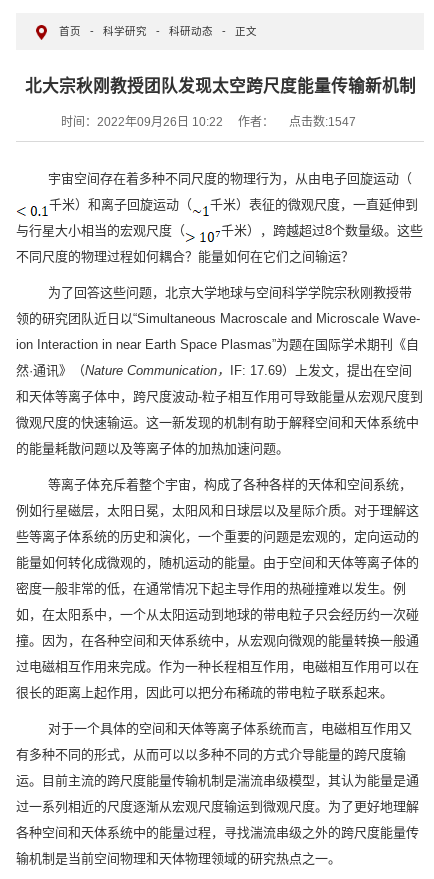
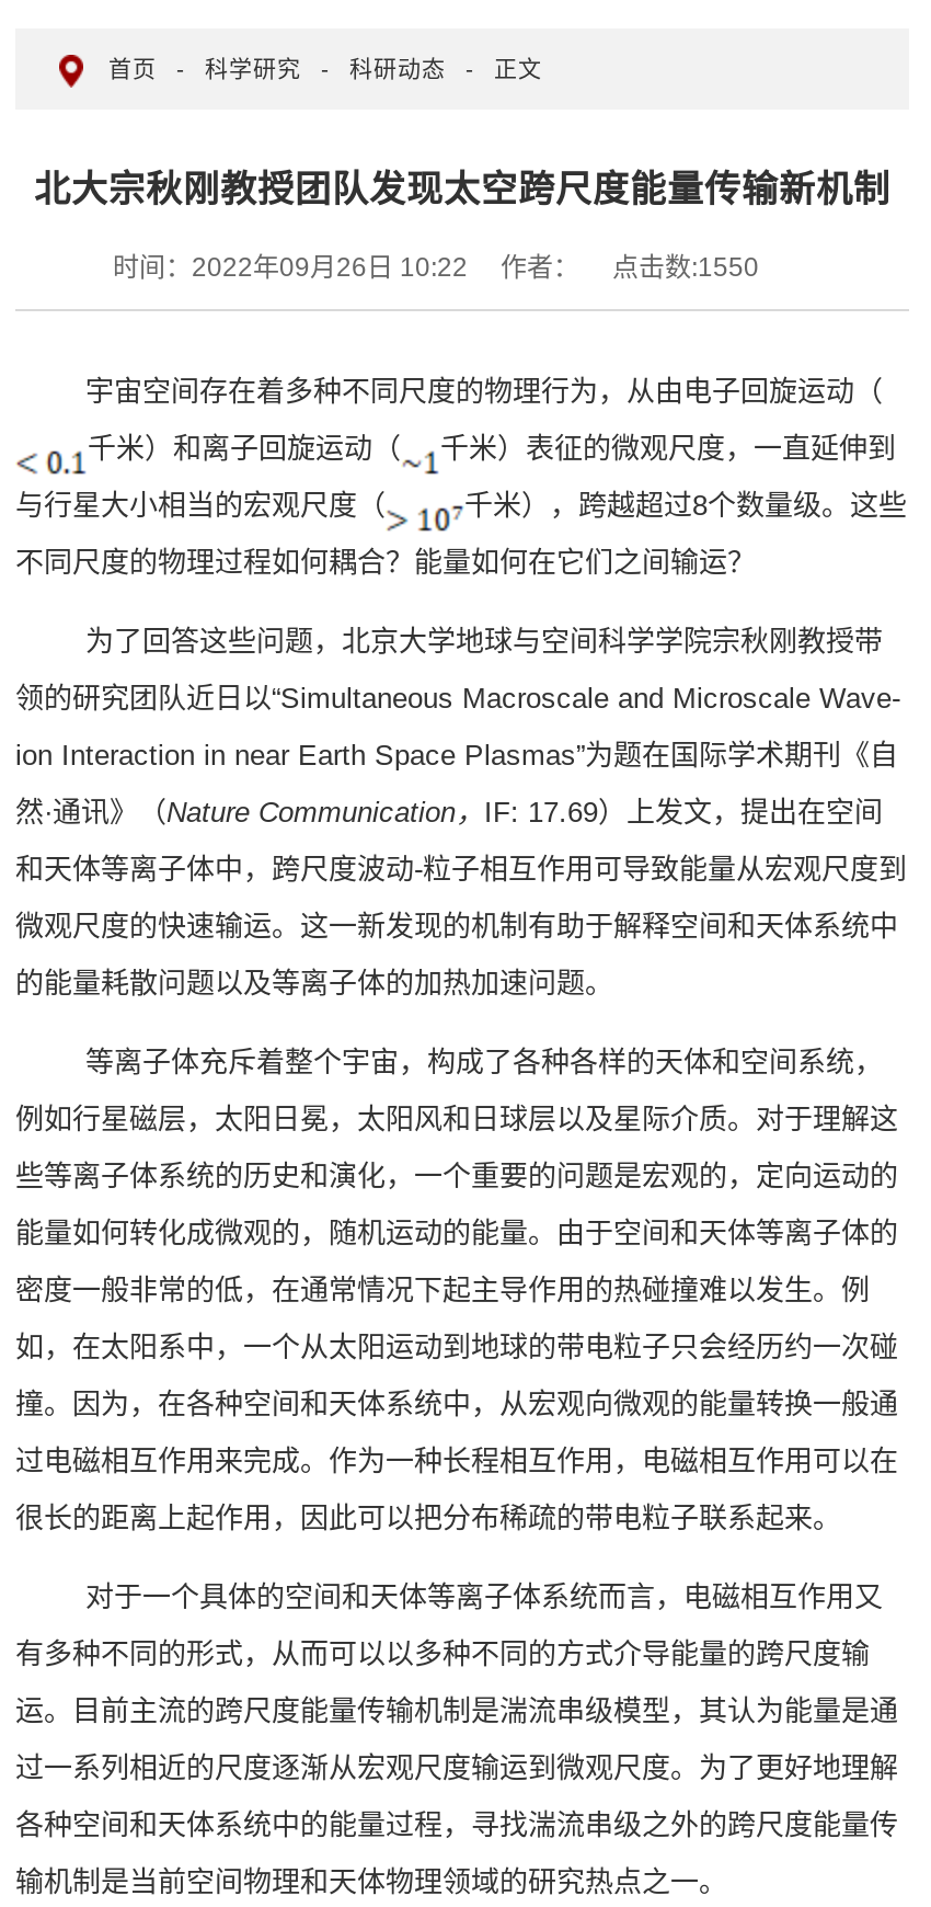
- 时间：2022年09月26日 10:22 作者： 点击数:1547
+ 时间：2022年09月26日 10:22 作者： 点击数:1550
